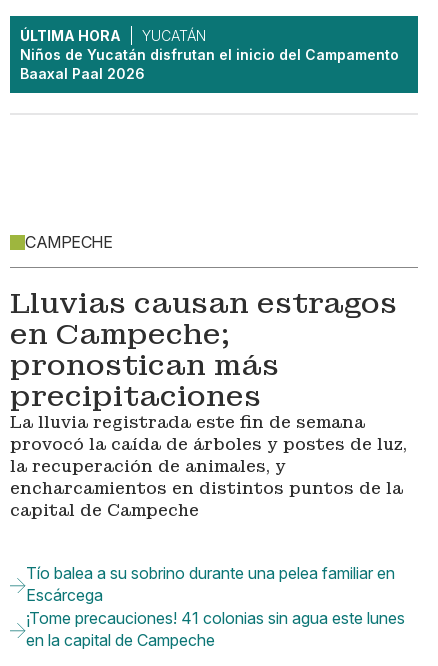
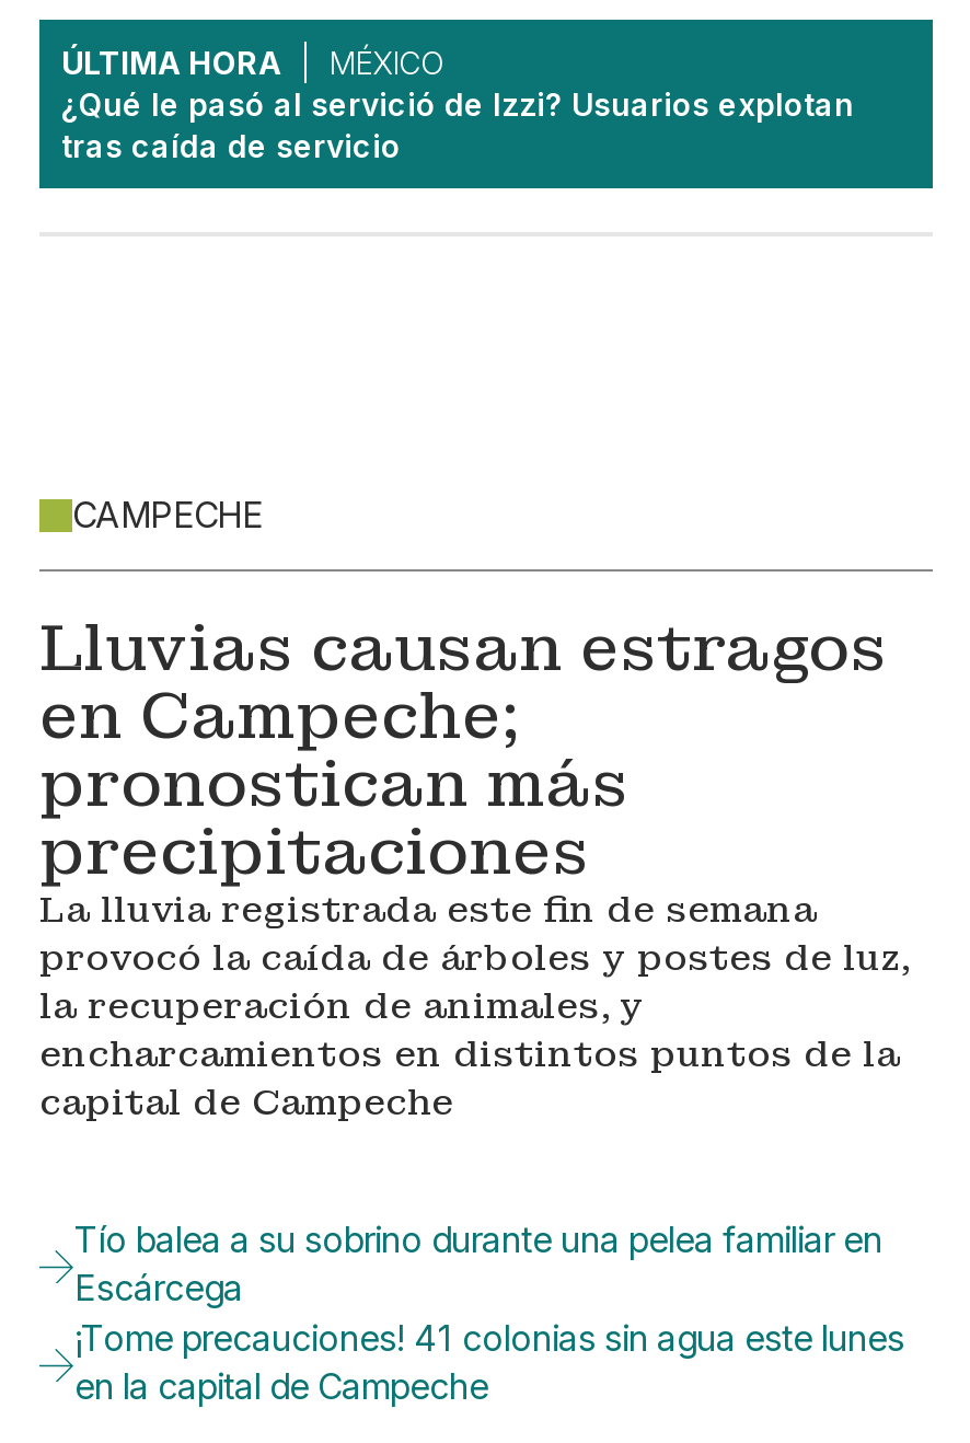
- YUCATÁN
- Niños de Yucatán disfrutan el inicio del Campamento
- Baaxal Paal 2026
+ MÉXICO
+ ¿Qué le pasó al servició de Izzi? Usuarios explotan
+ tras caída de servicio
